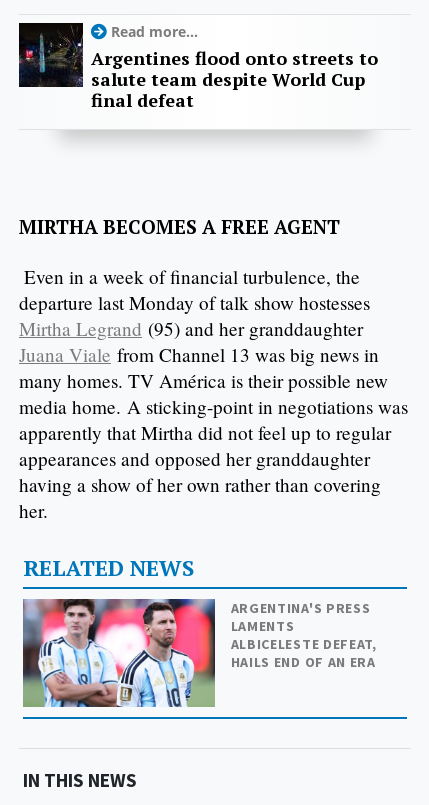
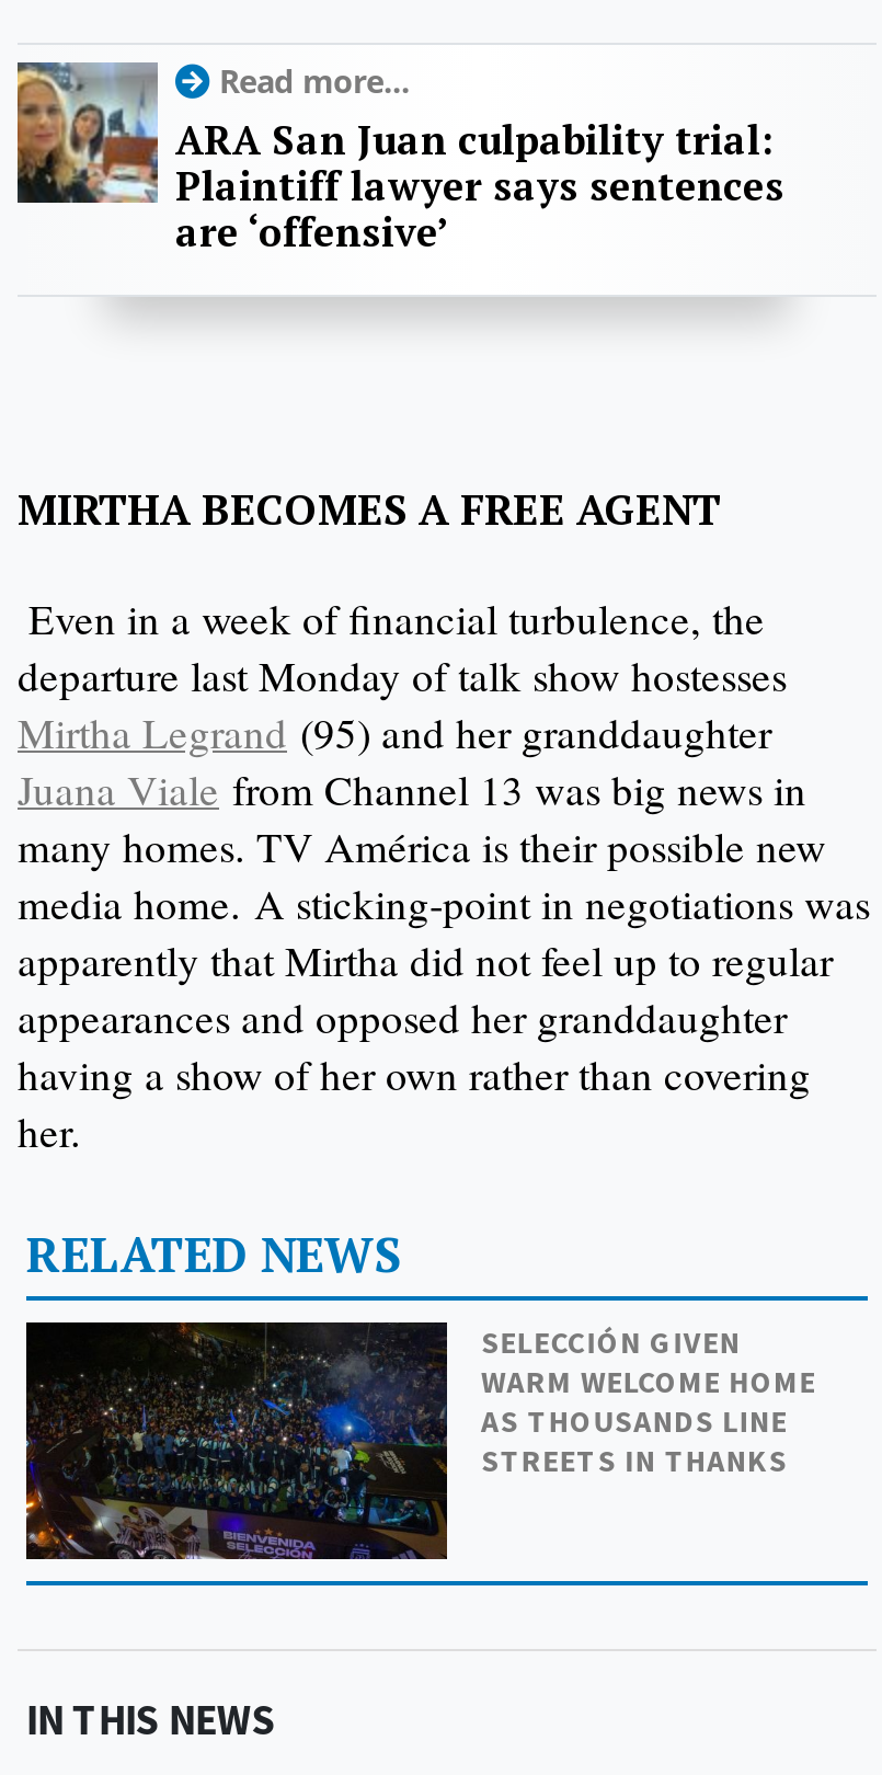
- [image]
- Argentines flood onto streets to
- salute team despite World Cup
- final defeat
+ [image]
+ ARA San Juan culpability trial:
+ Plaintiff lawyer says sentences
+ are ‘offensive’

- [image]
- ARGENTINA'S PRESS
- LAMENTS
- ALBICELESTE DEFEAT,
- HAILS END OF AN ERA
+ [image]
+ SELECCIÓN GIVEN
+ WARM WELCOME HOME
+ AS THOUSANDS LINE
+ STREETS IN THANKS
